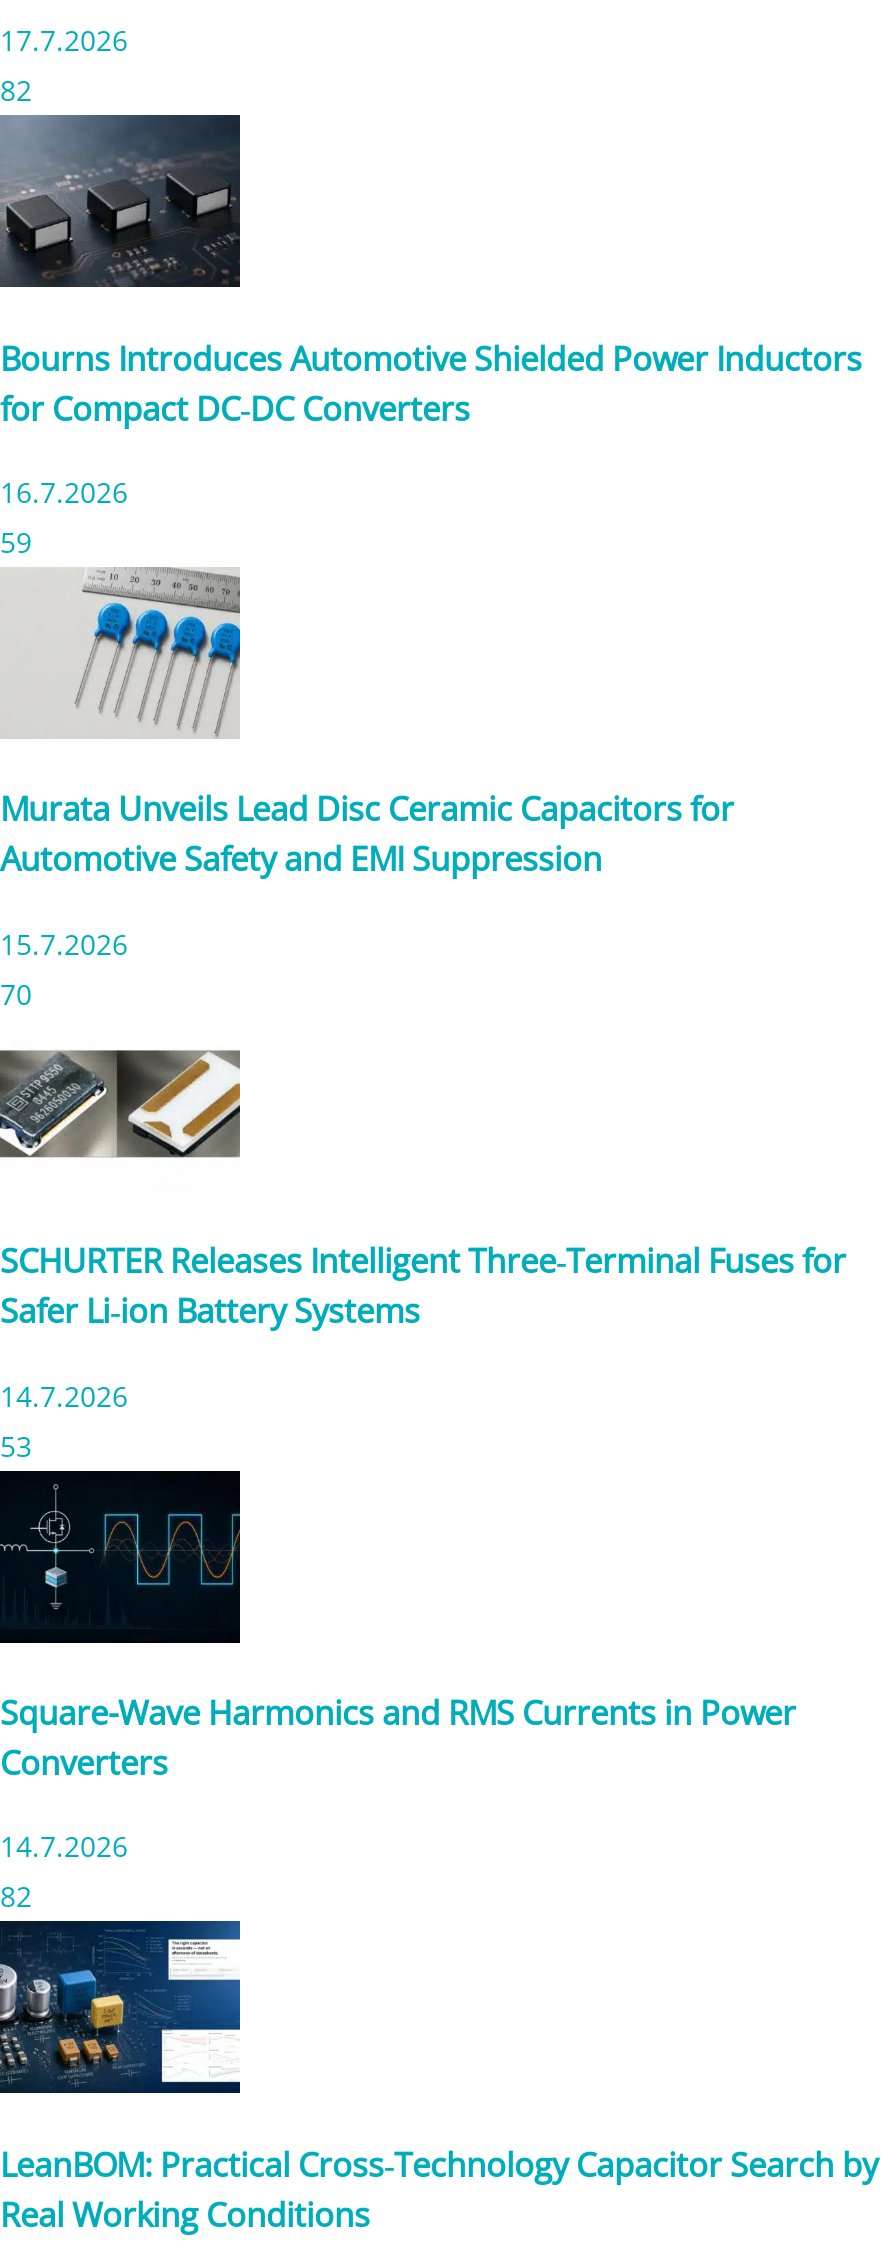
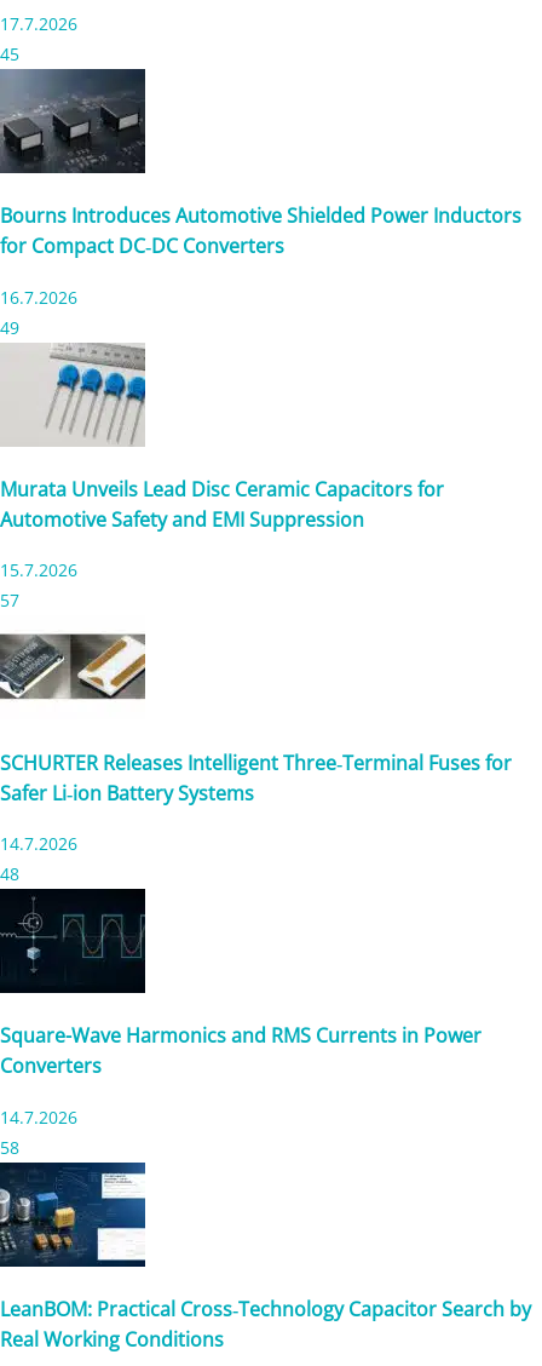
- 82
+ 45

- 59
+ 49

- 70
+ 57

- 53
+ 48

- 82
+ 58
